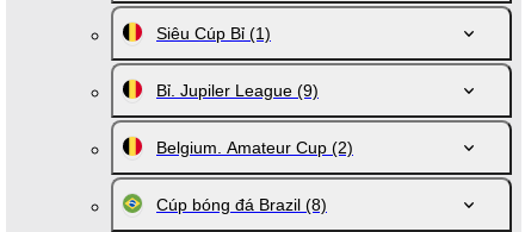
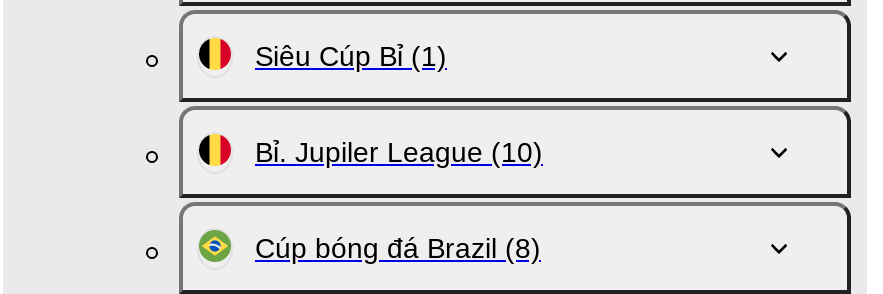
- Bỉ. Jupiler League (9)
- Belgium. Amateur Cup (2)
+ Bỉ. Jupiler League (10)
